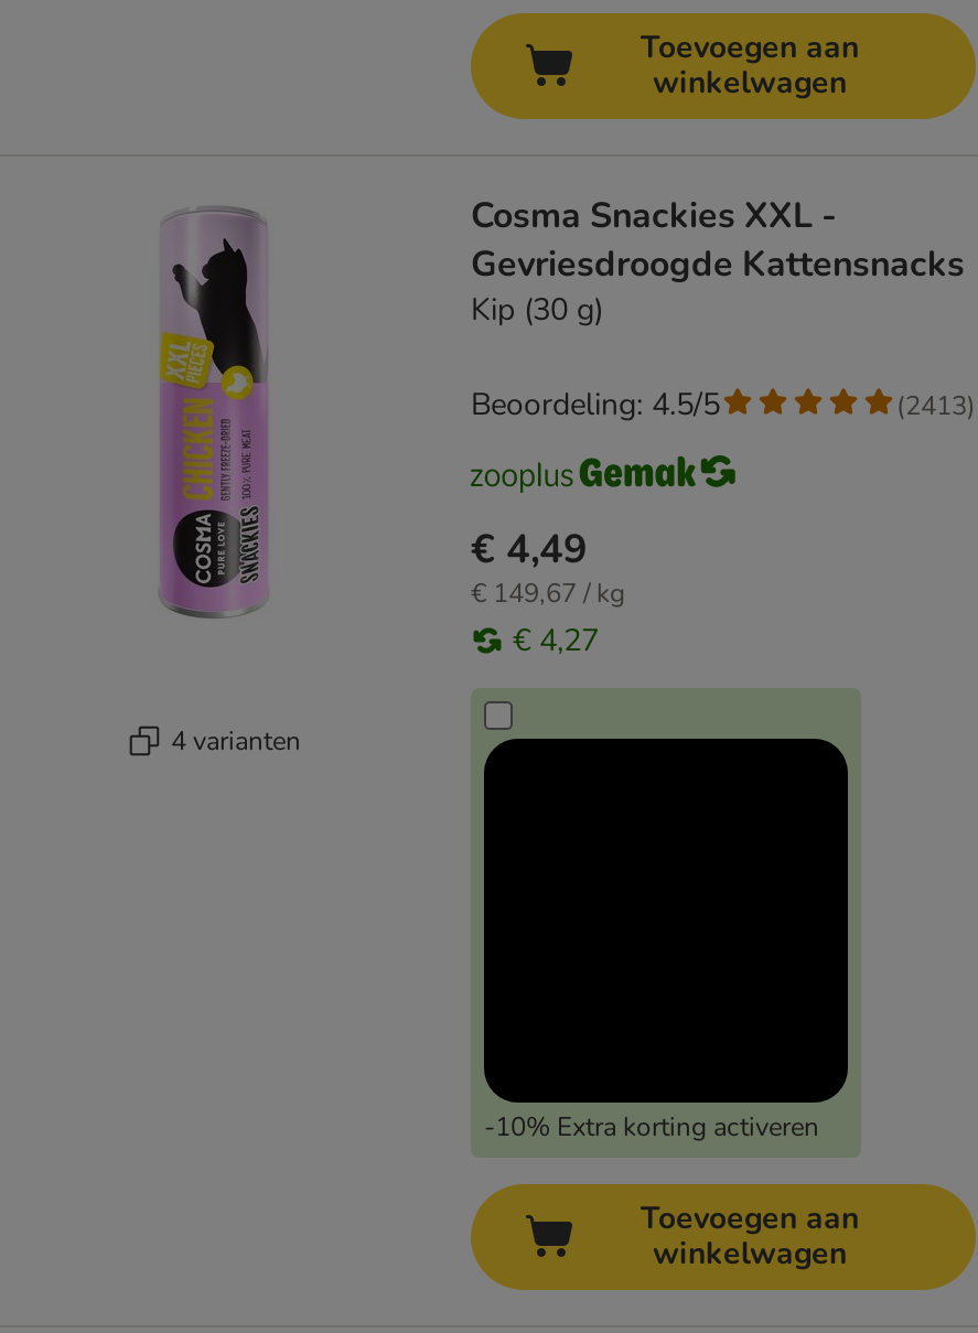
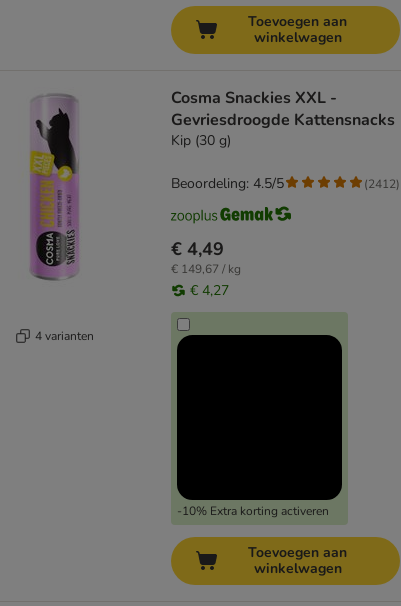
- (2413)
+ (2412)
